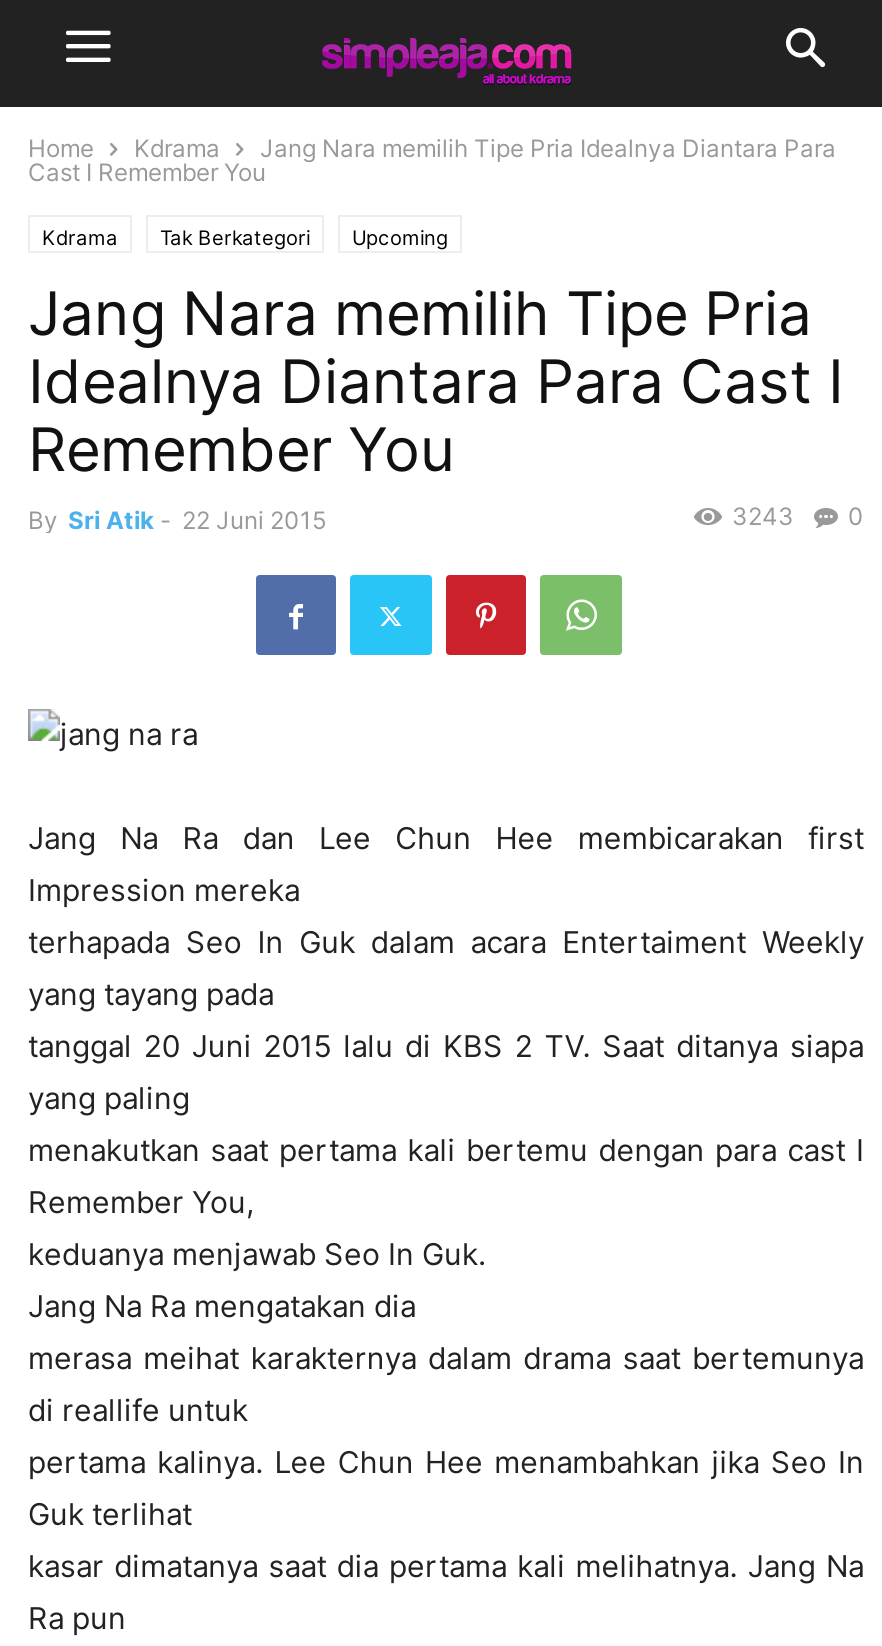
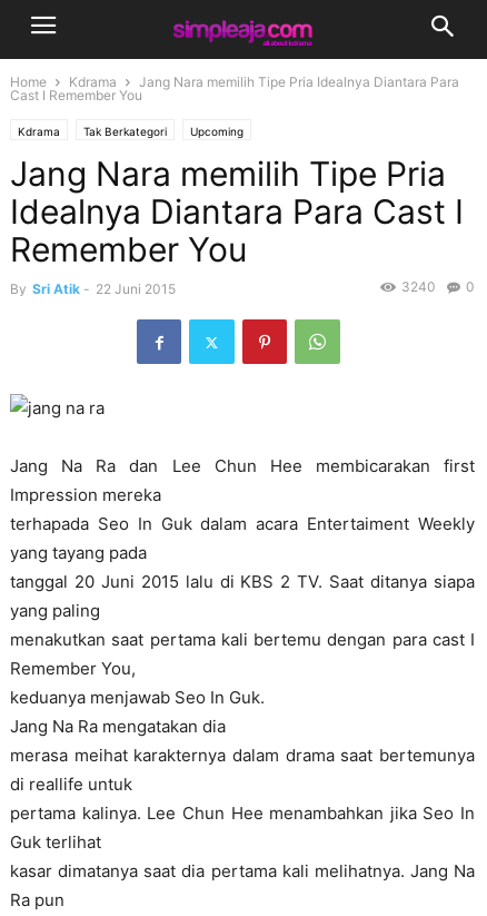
- 3243 0
+ 3240 0
